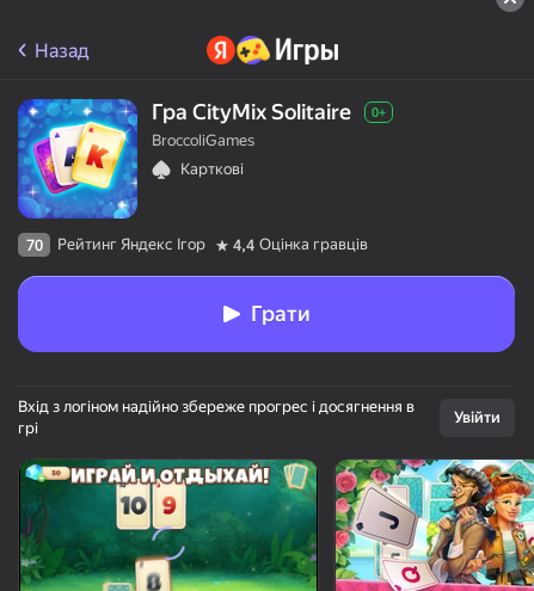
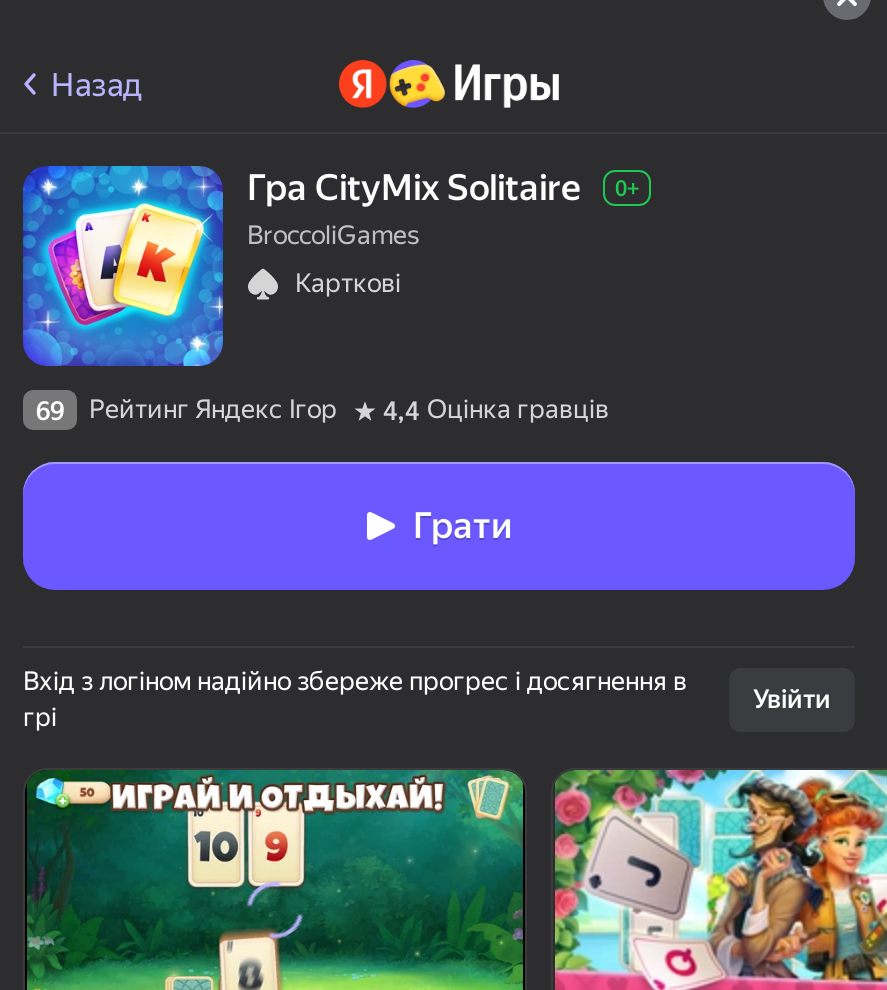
- 70 Рейтинг Яндекс Ігор 4,4 Оцінка гравців
+ 69 Рейтинг Яндекс Ігор 4,4 Оцінка гравців
